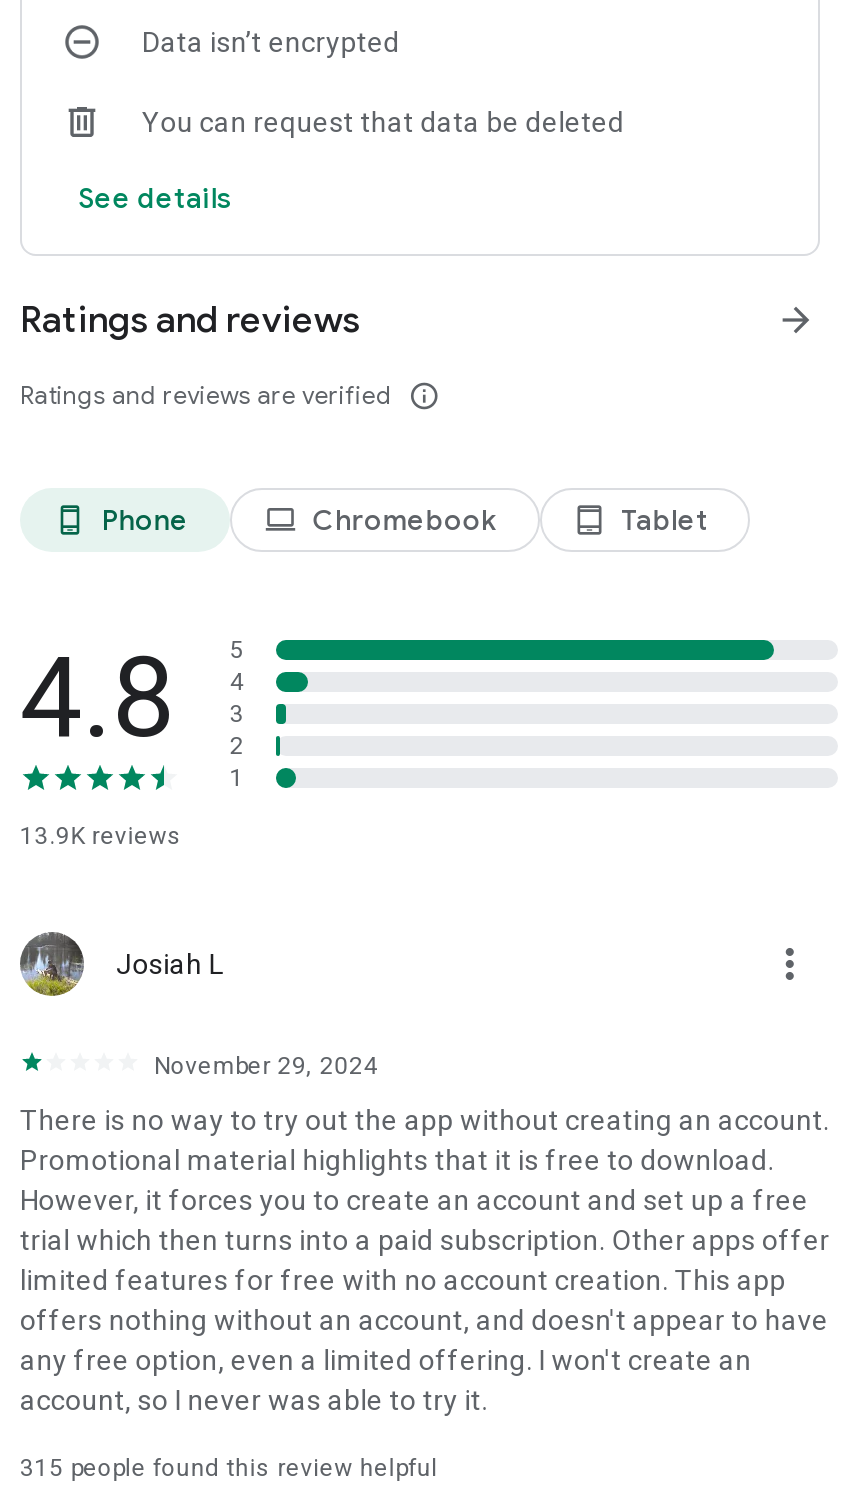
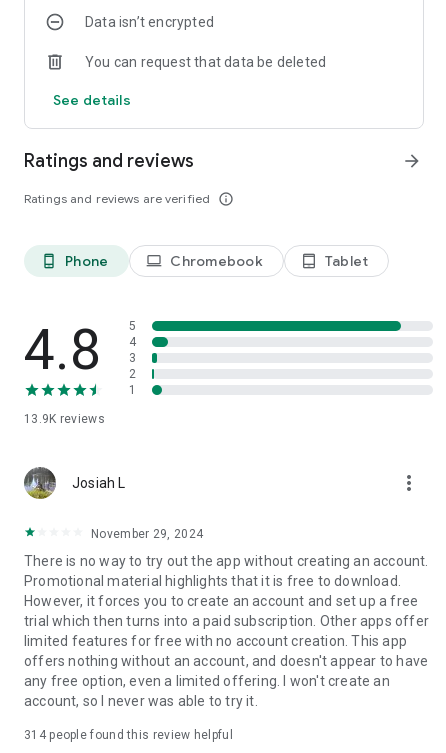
- 315 people found this review helpful
+ 314 people found this review helpful
